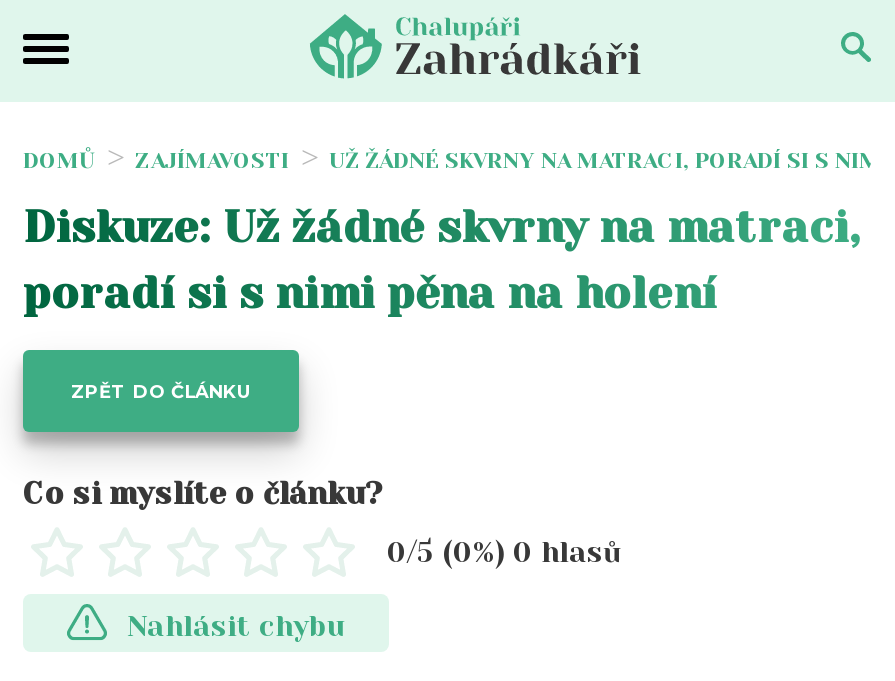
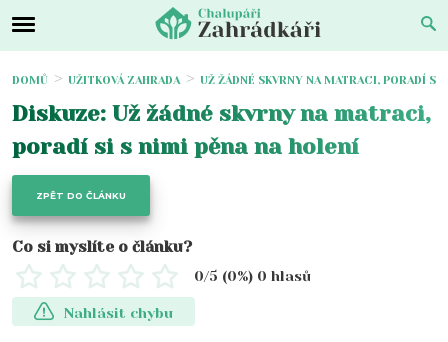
- ZAJÍMAVOSTI
+ UŽITKOVÁ ZAHRADA
